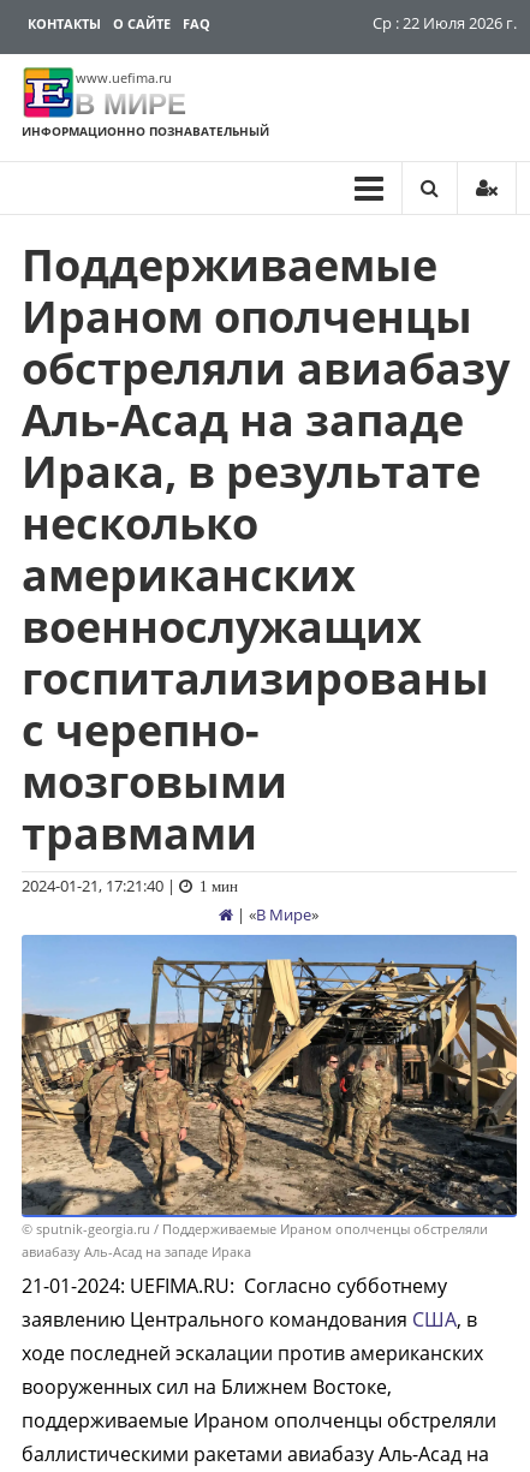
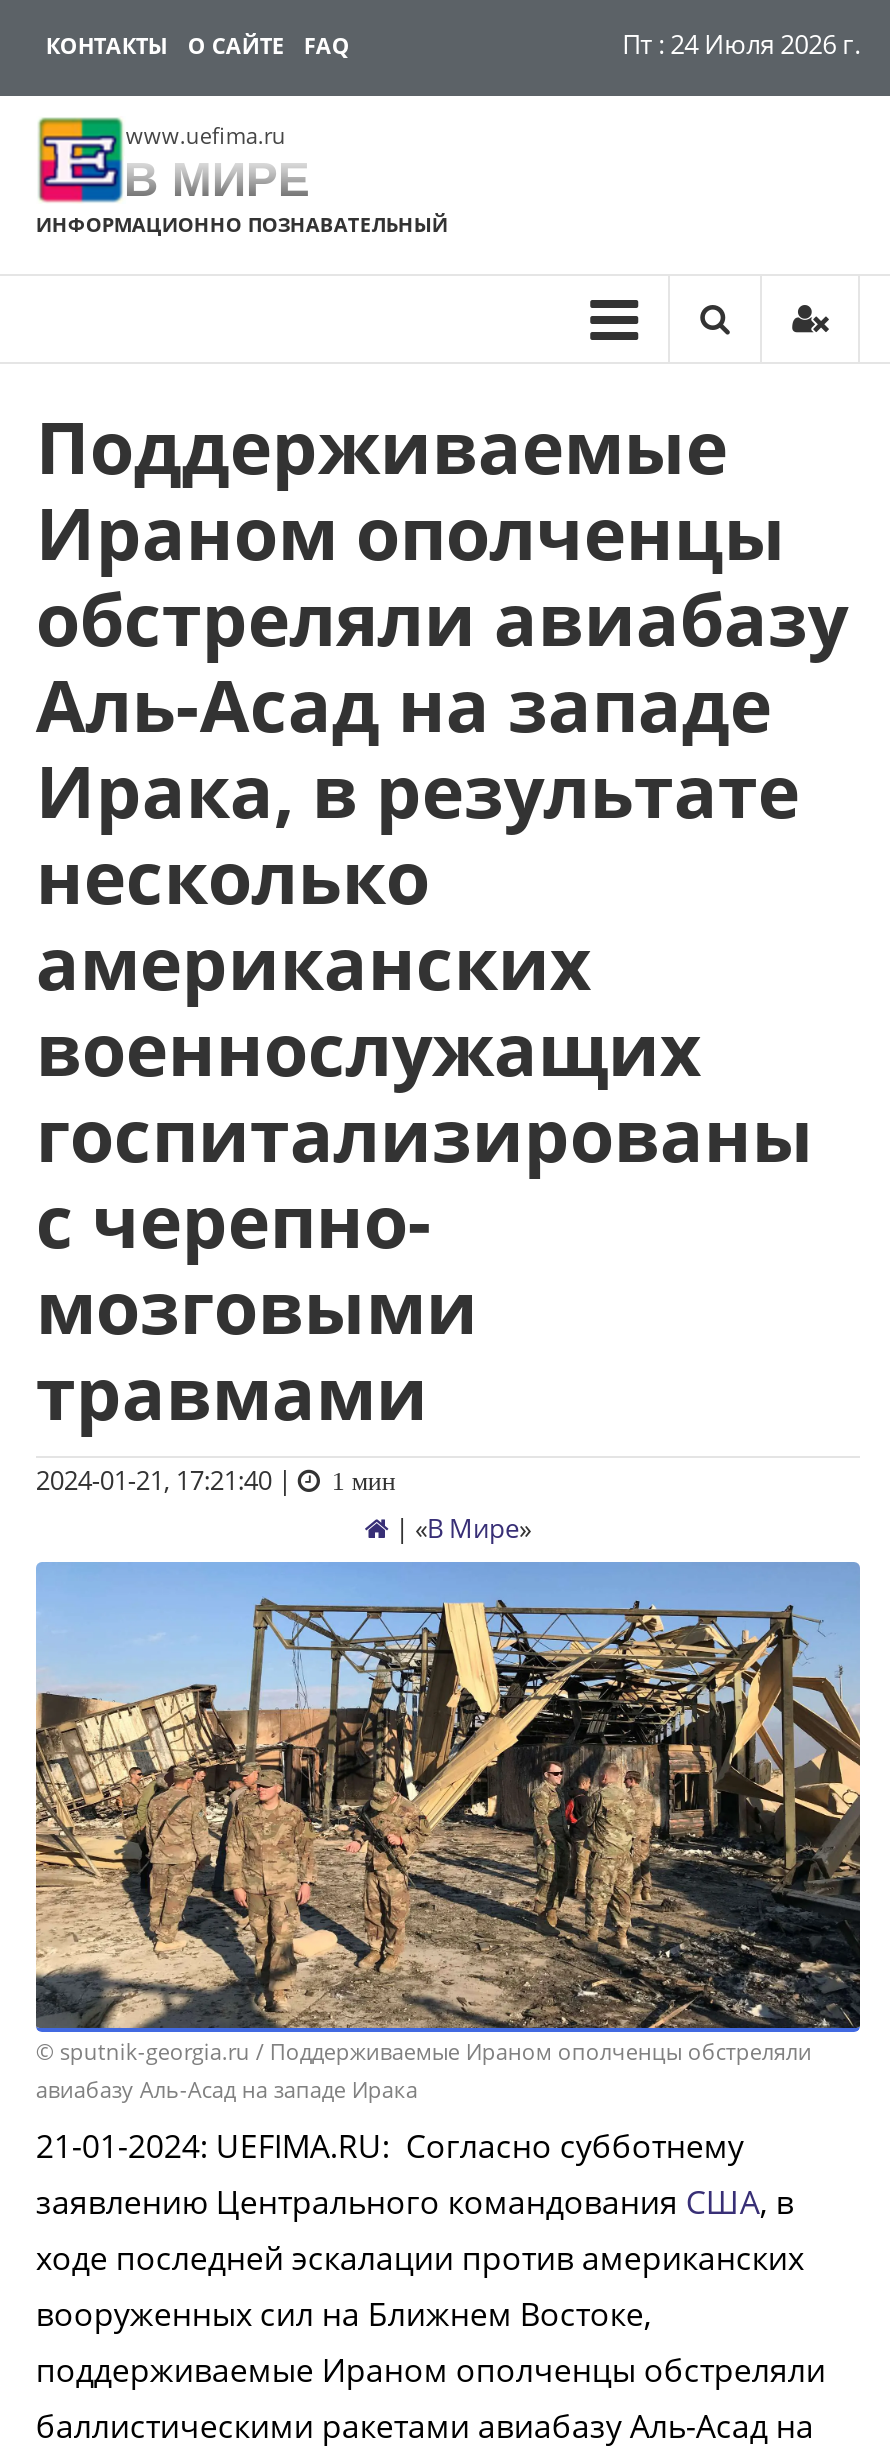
- Ср : 22 Июля 2026 г.
+ Пт : 24 Июля 2026 г.
